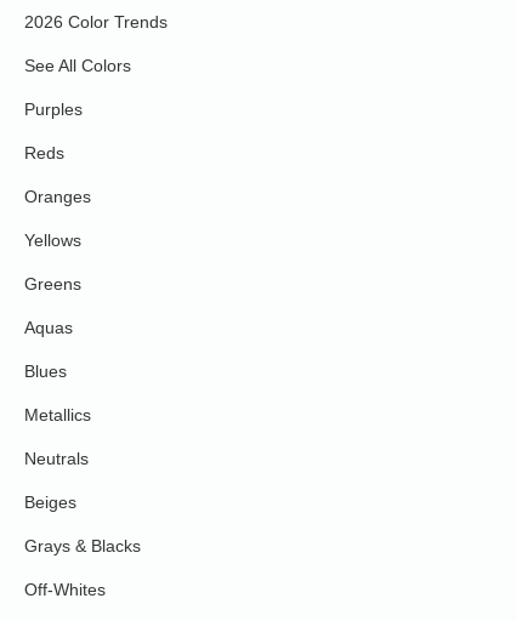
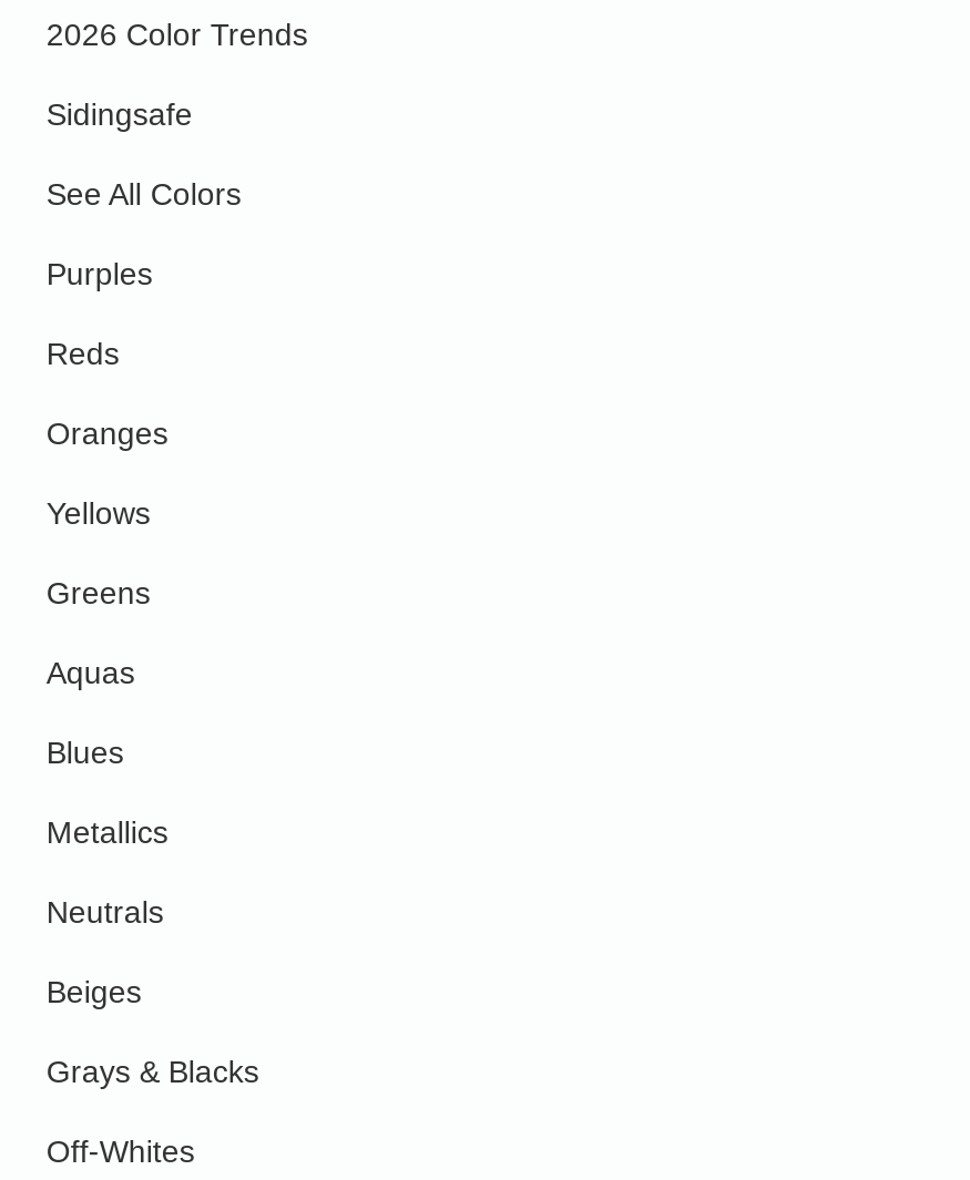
+ Sidingsafe
